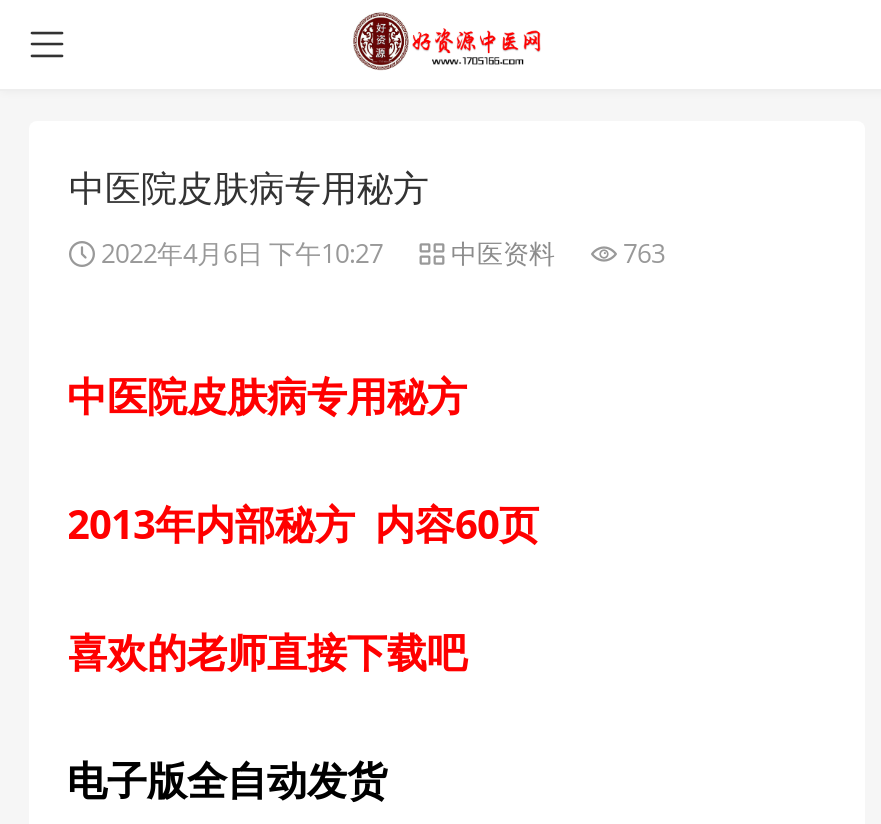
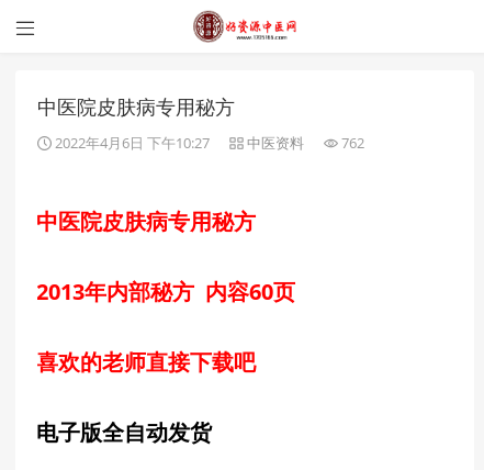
- 2022年4月6日 下午10:27 中医资料 763
+ 2022年4月6日 下午10:27 中医资料 762
